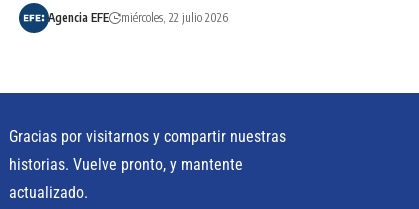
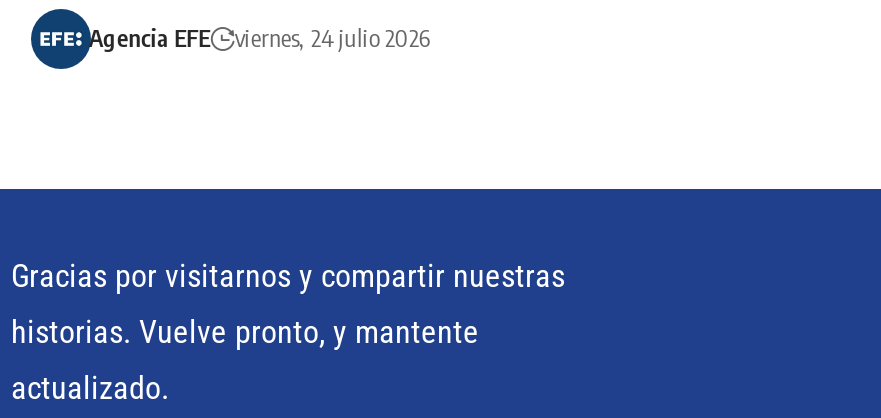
- miércoles, 22 julio 2026
+ viernes, 24 julio 2026
